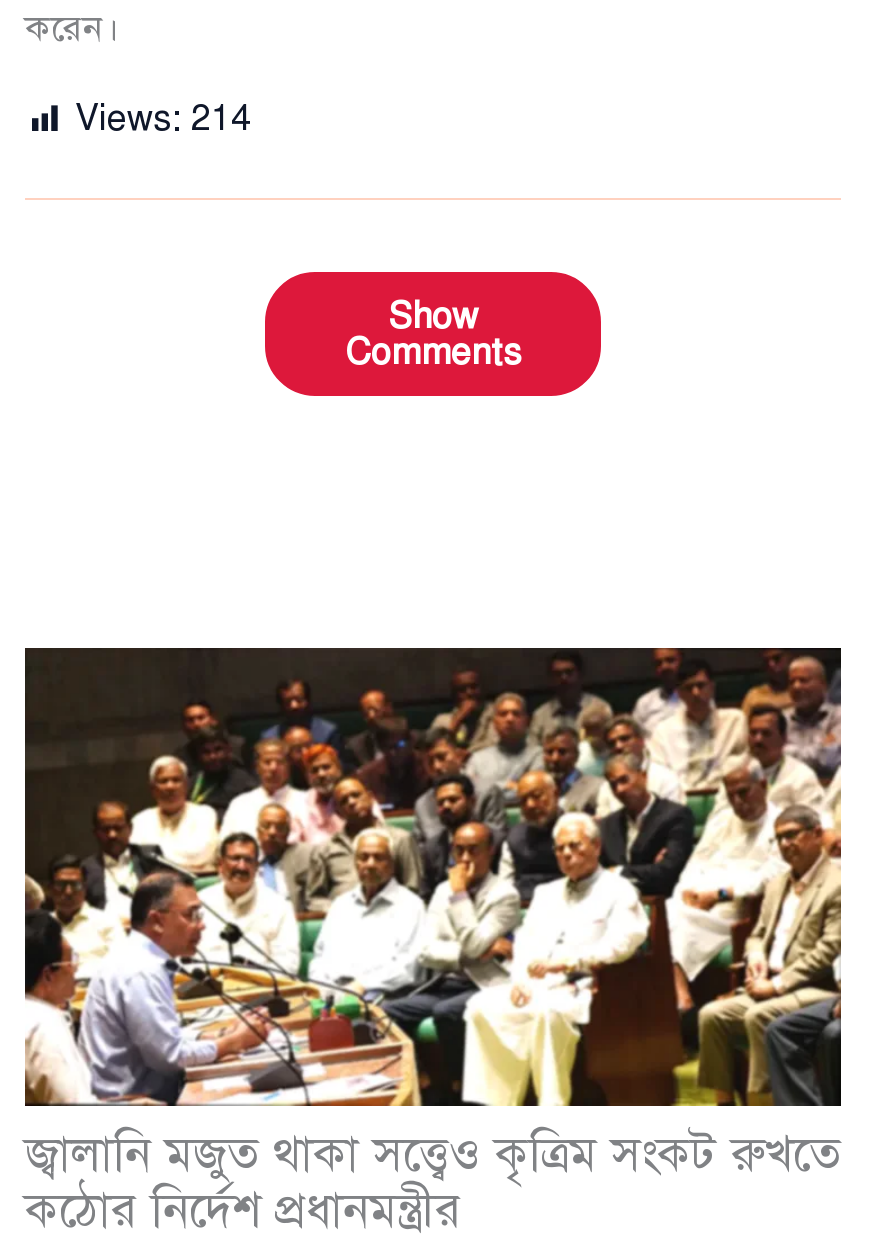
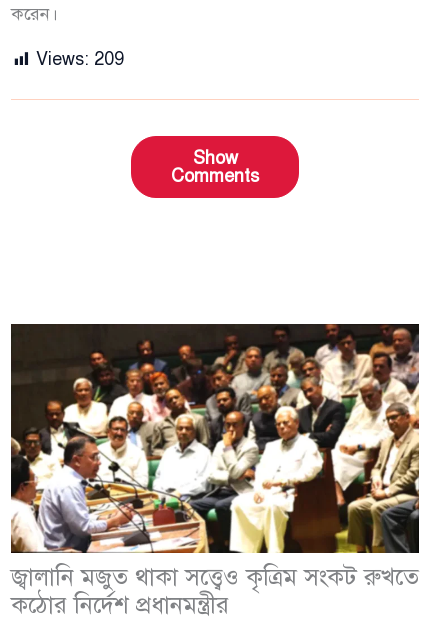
- Views: 214
+ Views: 209
